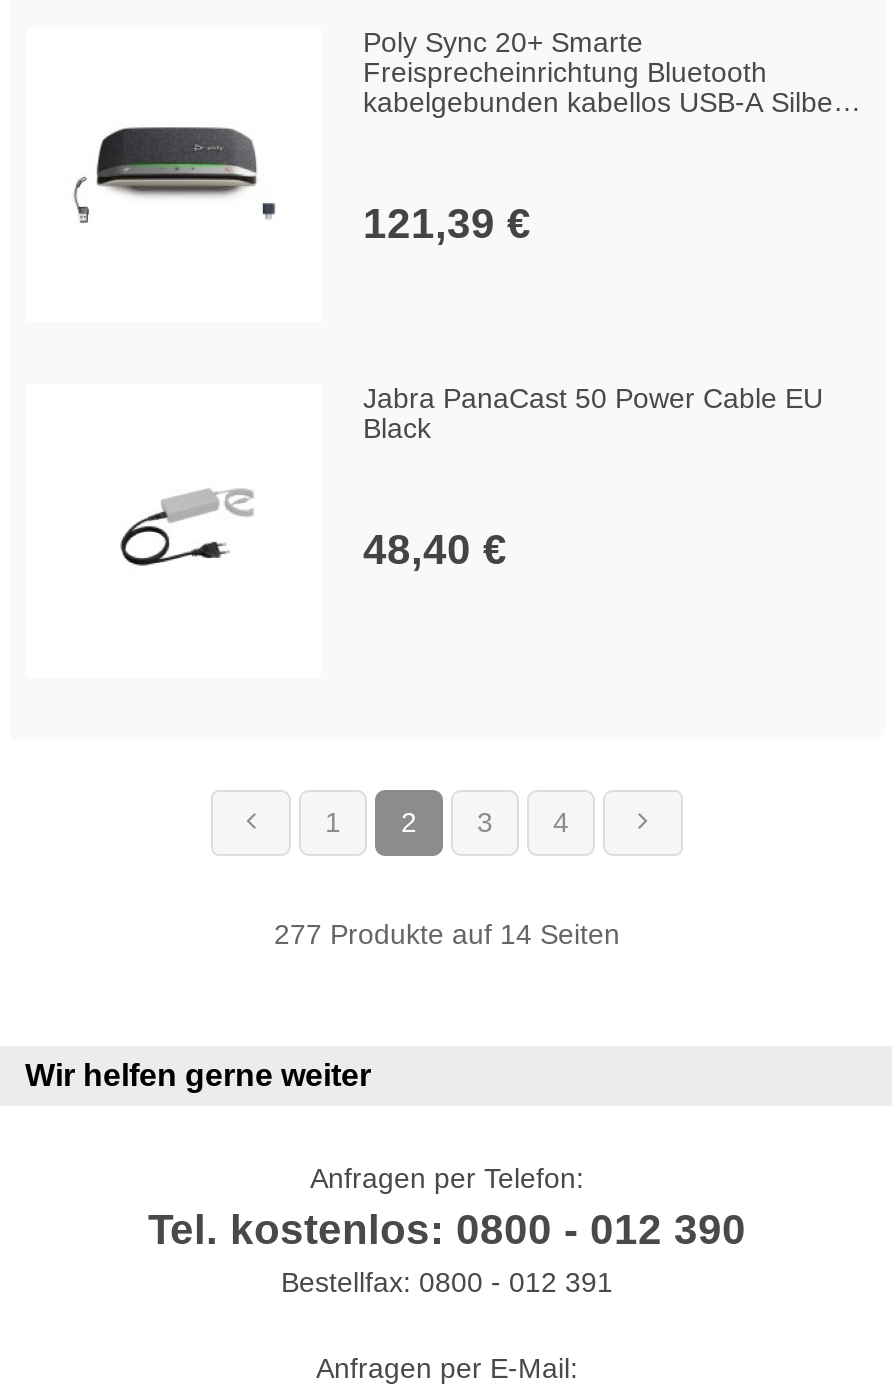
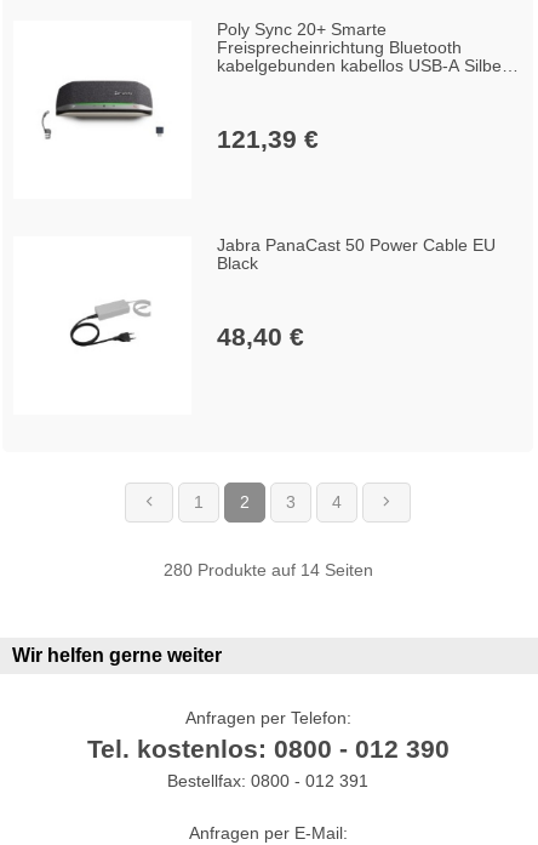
- 277 Produkte auf 14 Seiten
+ 280 Produkte auf 14 Seiten
